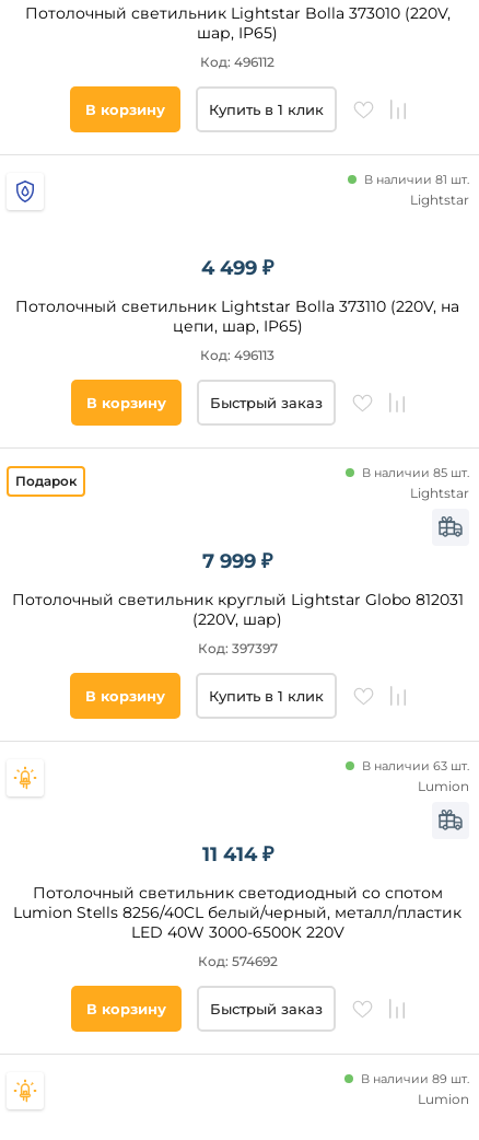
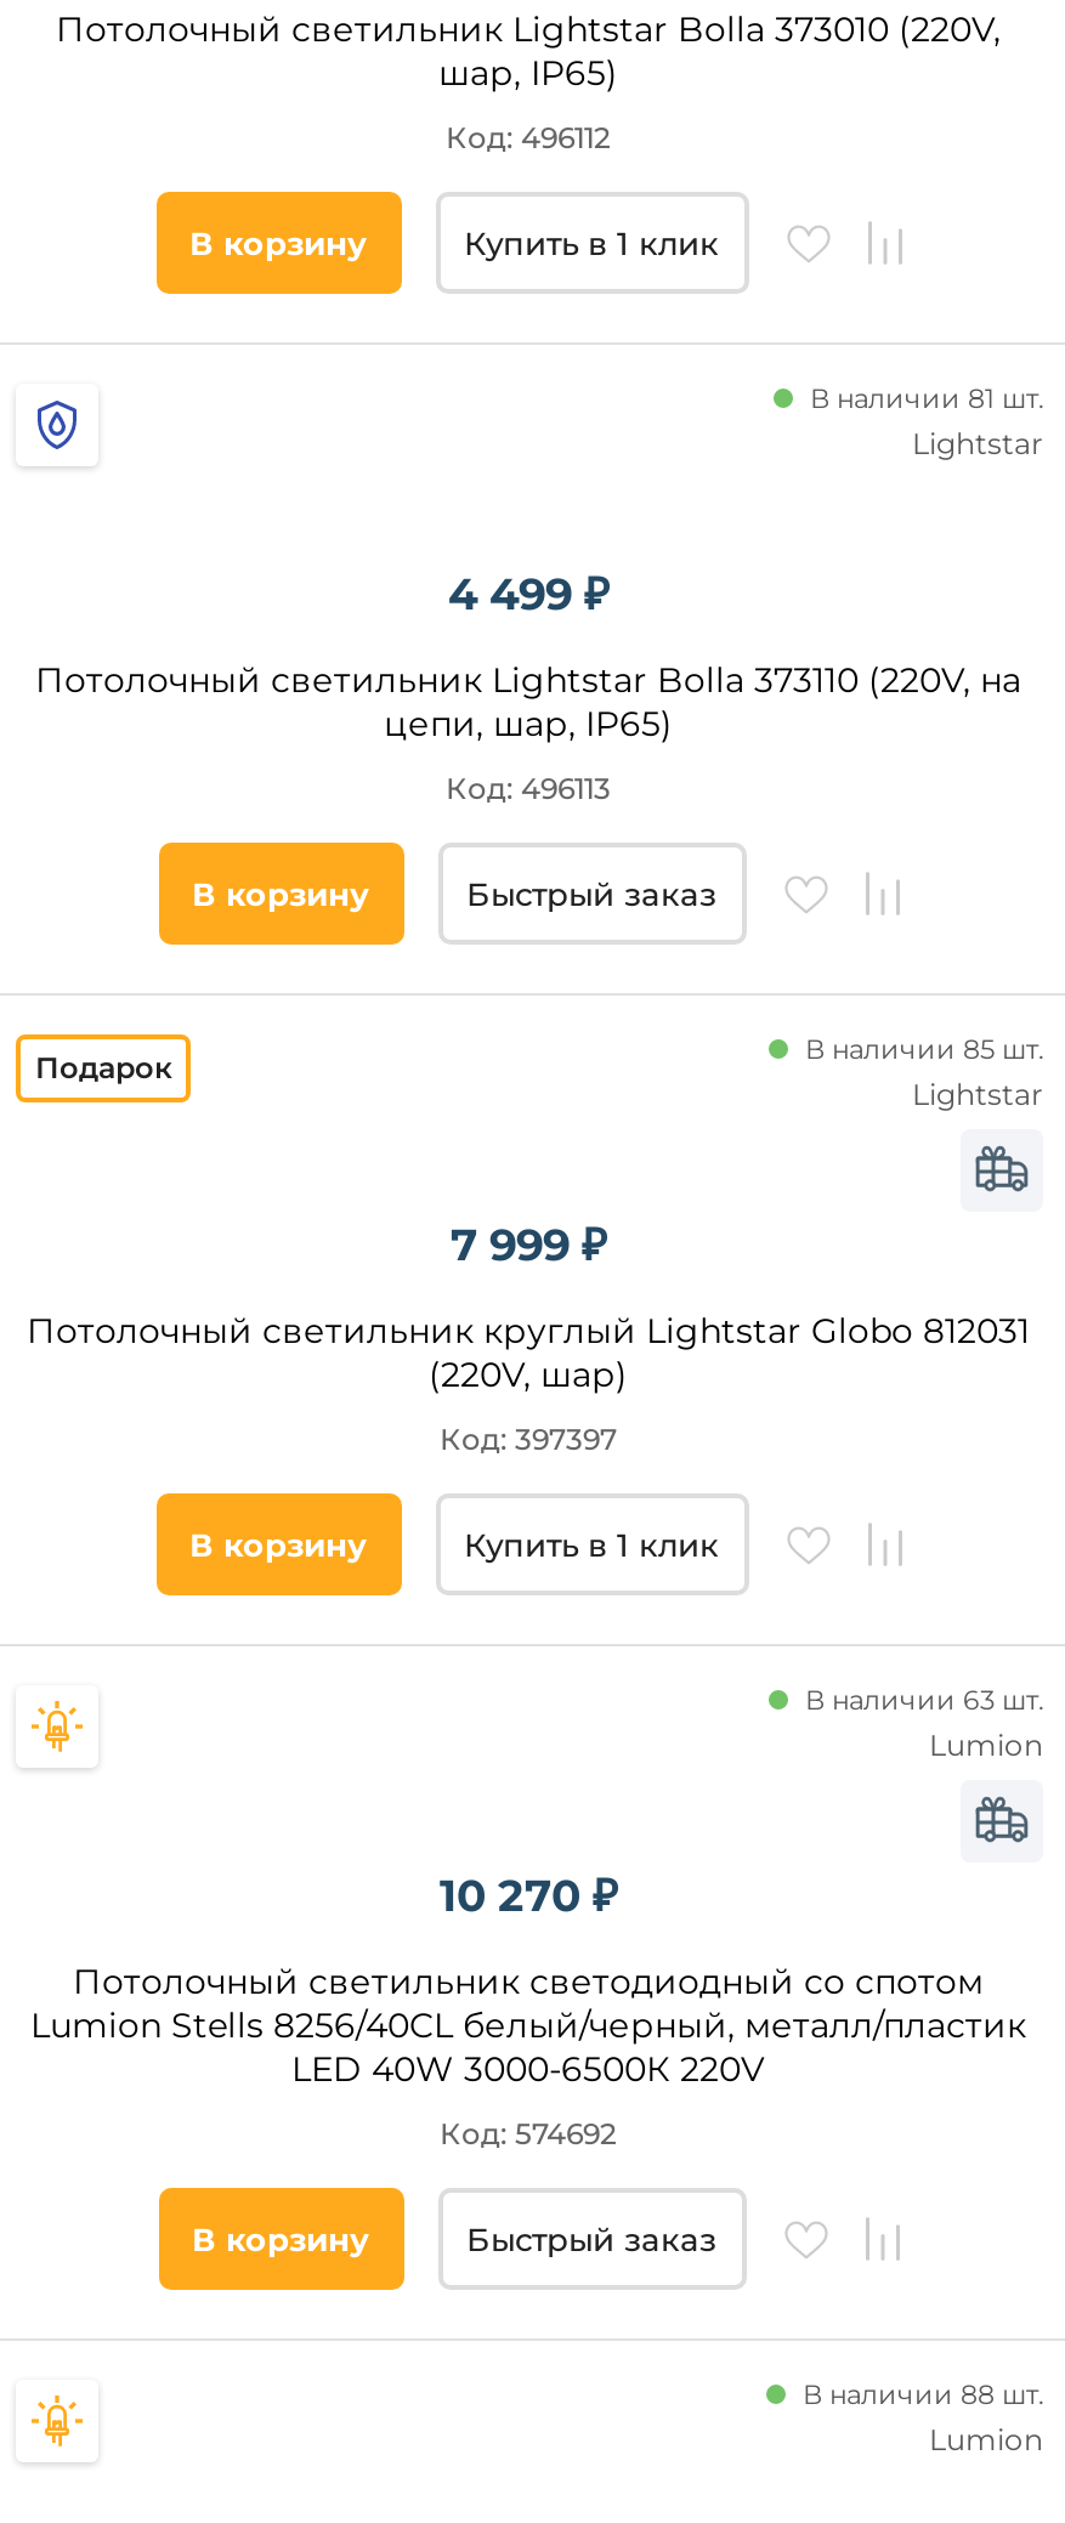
- 11 414 ₽
+ 10 270 ₽

- В наличии 89 шт.
+ В наличии 88 шт.
